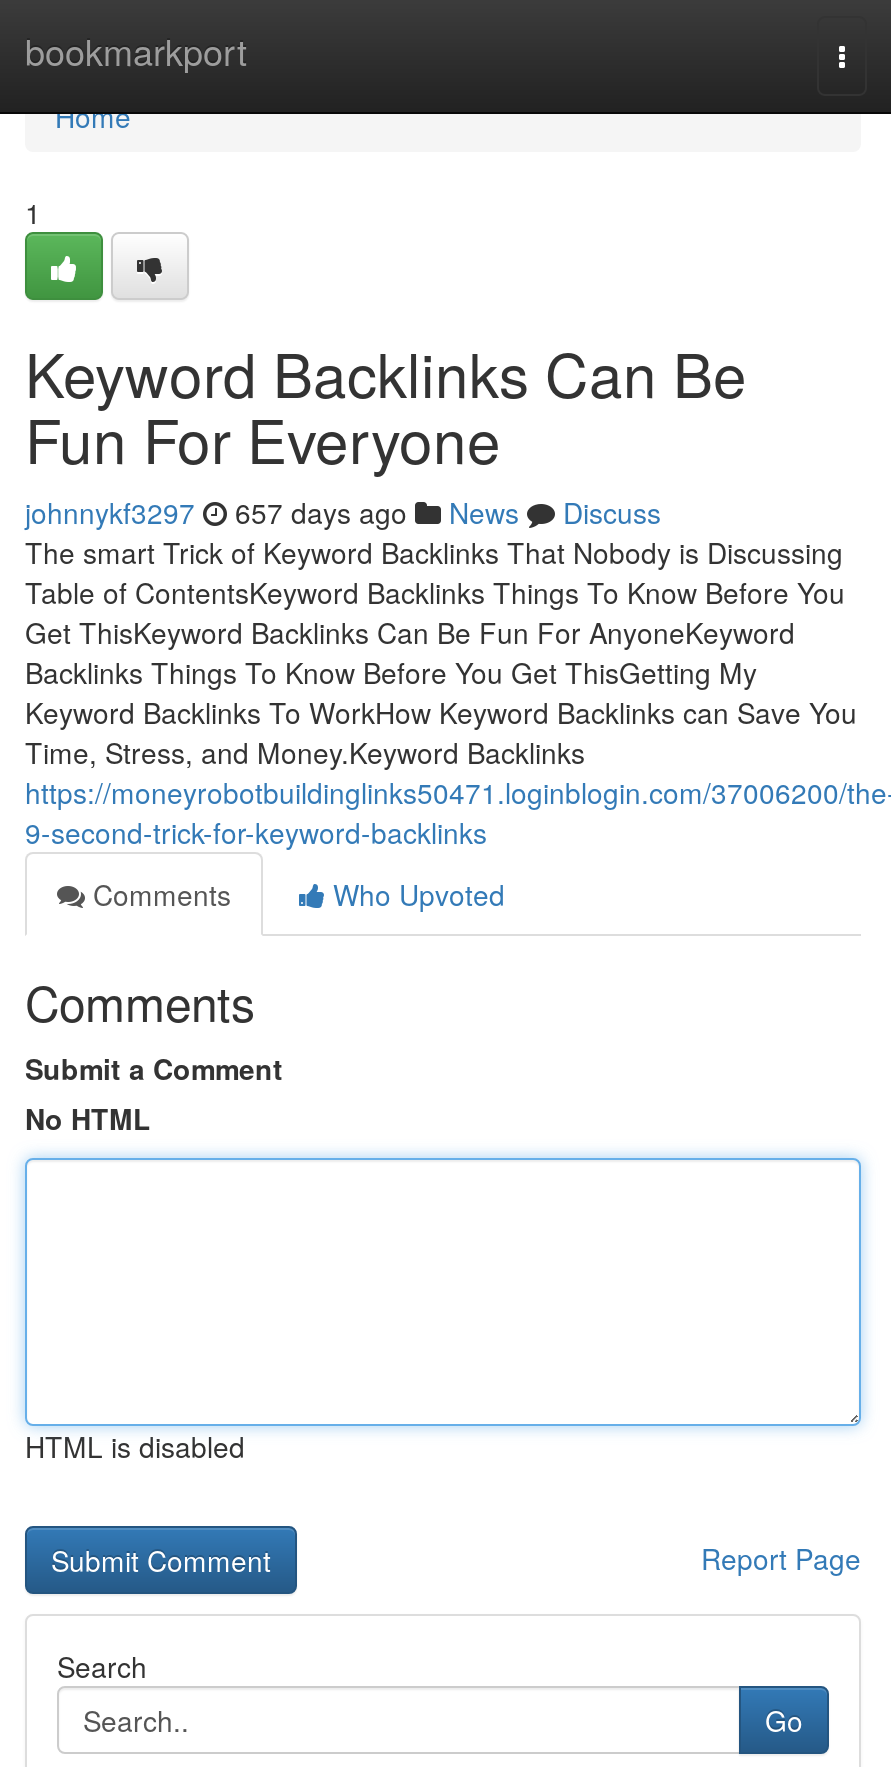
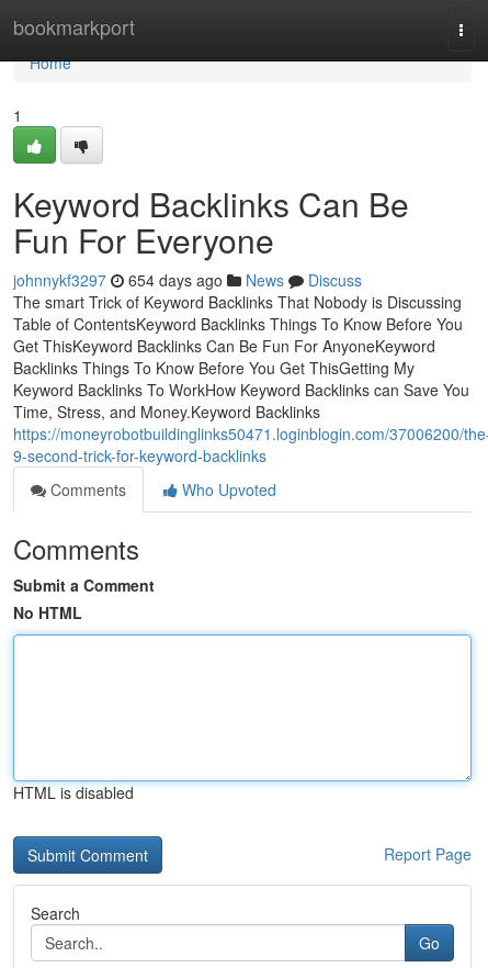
- johnnykf3297 657 days ago News Discuss
+ johnnykf3297 654 days ago News Discuss
